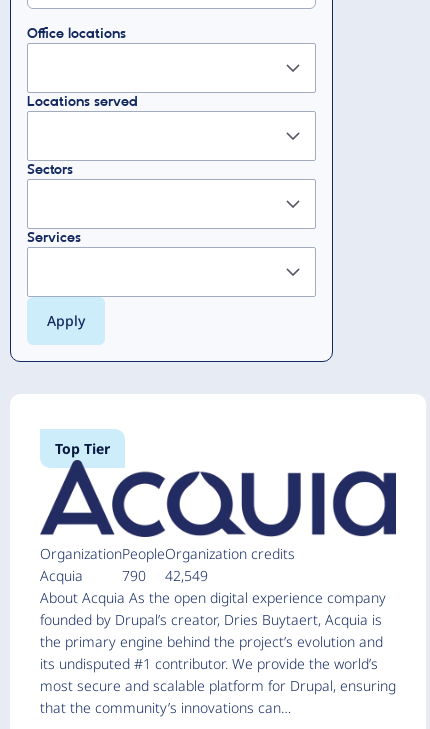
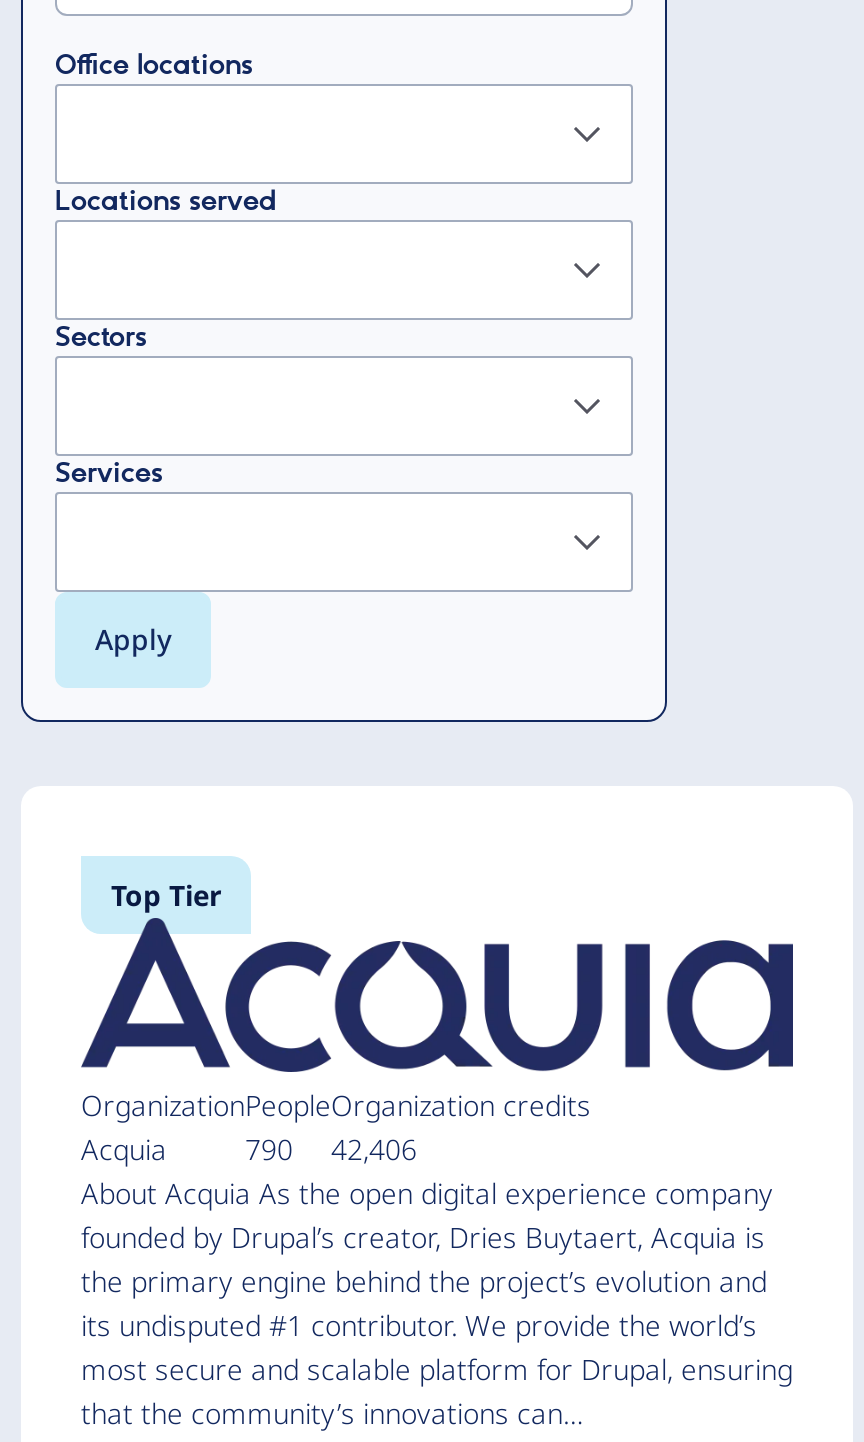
- 790 42,549
+ 790 42,406
